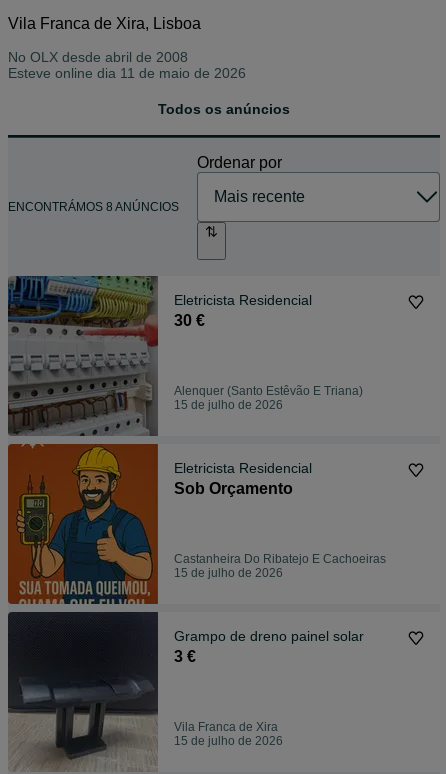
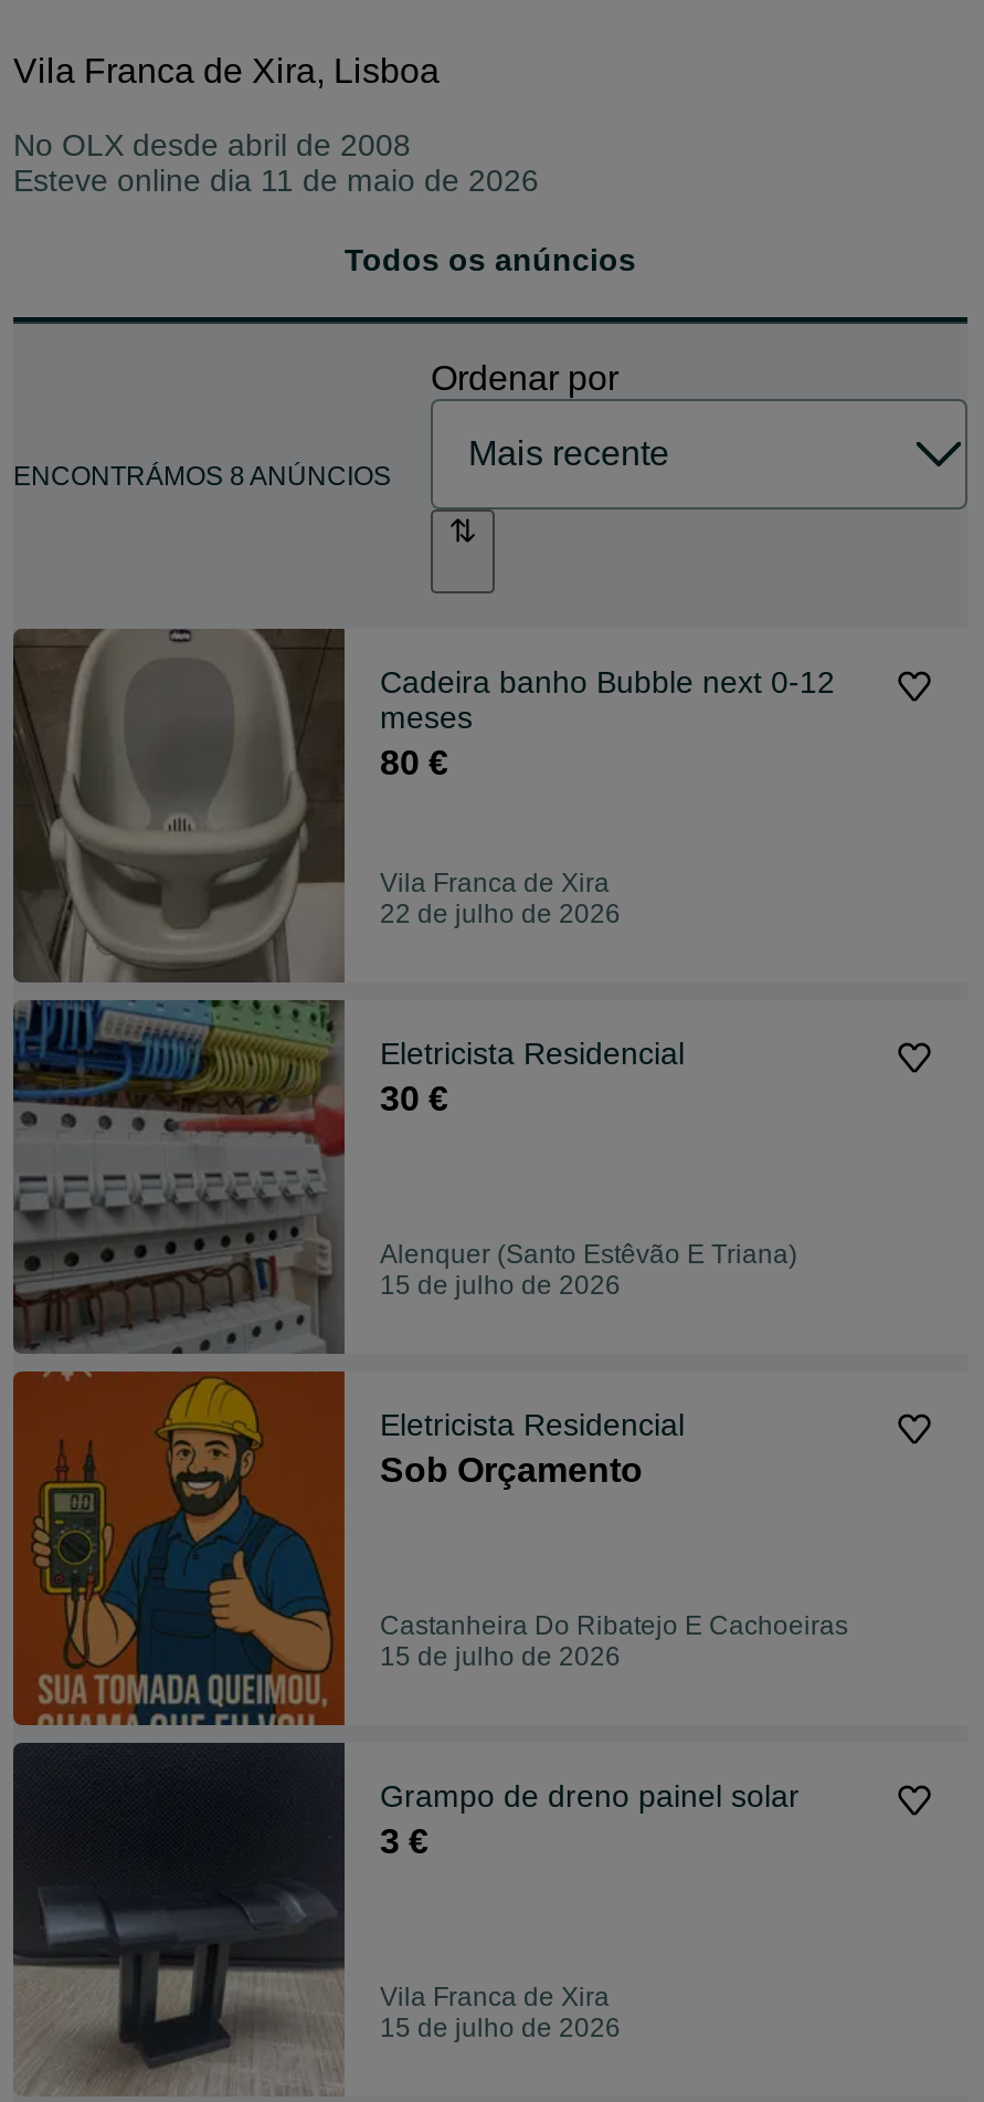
+ [image]
+ Cadeira banho Bubble next 0-12
+ meses
+ 80 €
+ Vila Franca de Xira
+ 22 de julho de 2026
